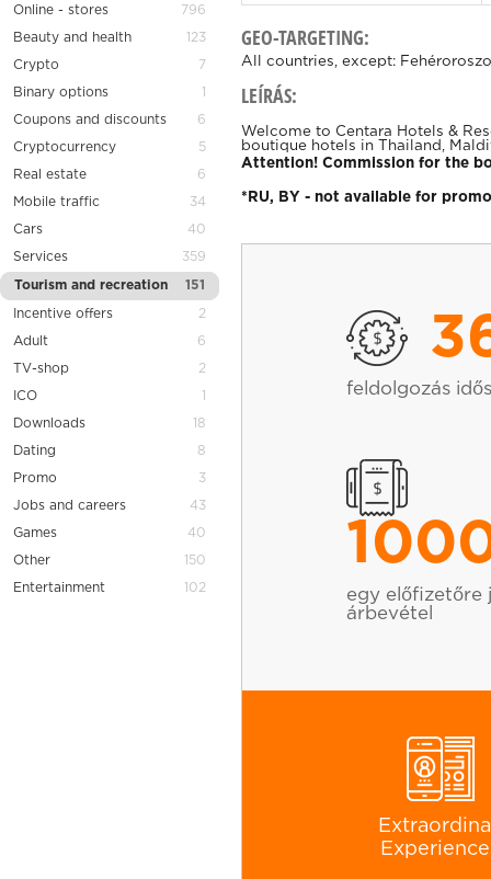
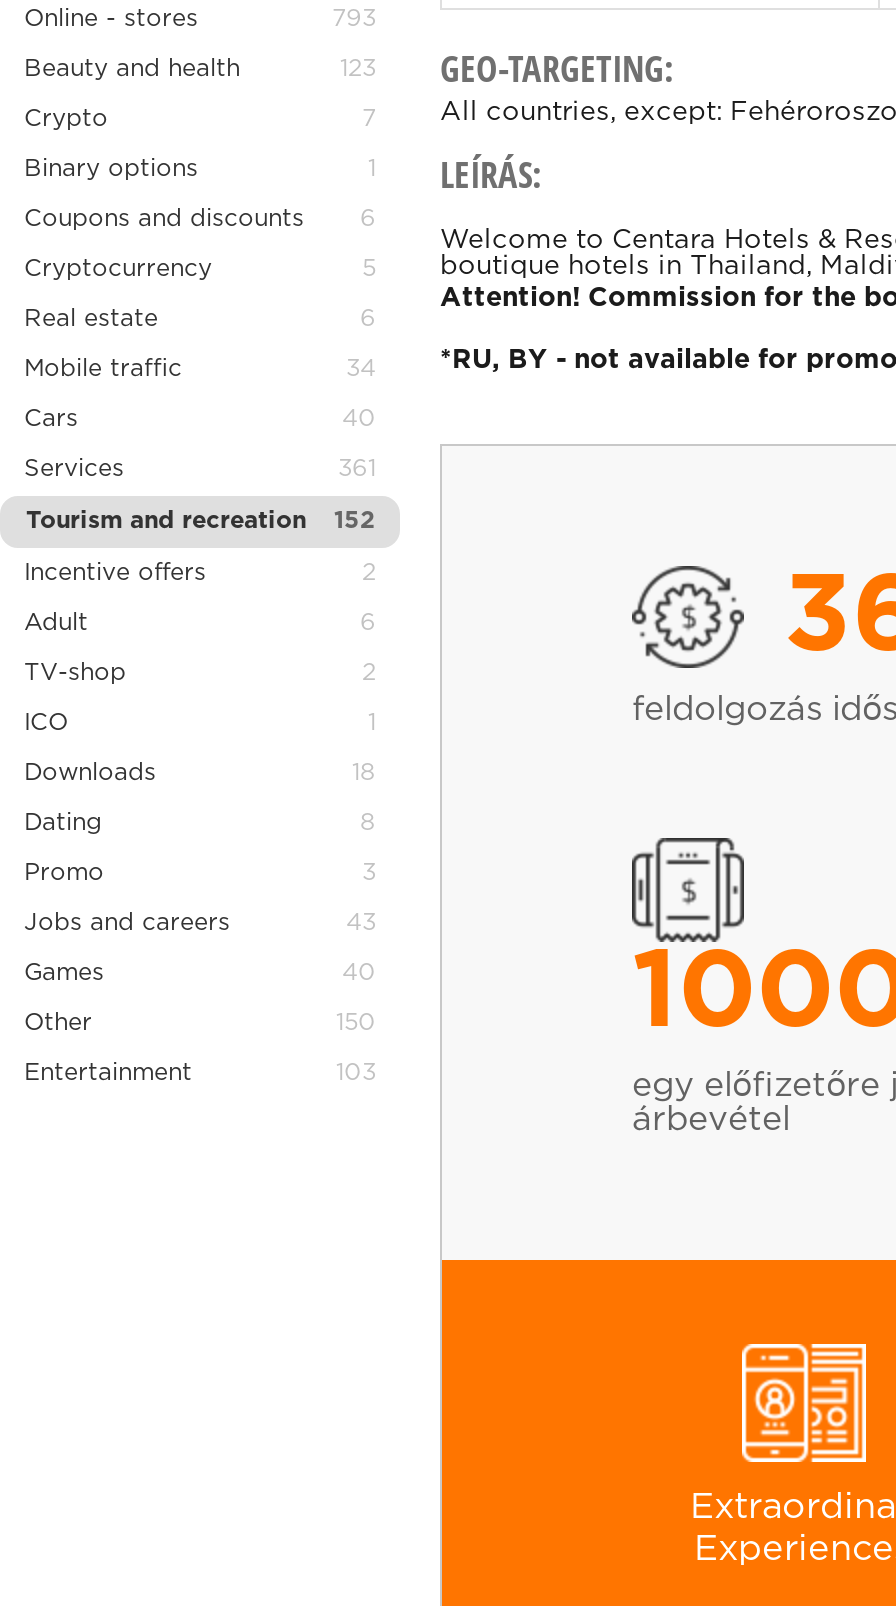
- 796
+ 793

- 359
+ 361

- Tourism and recreation 151
+ Tourism and recreation 152

- 102
+ 103
